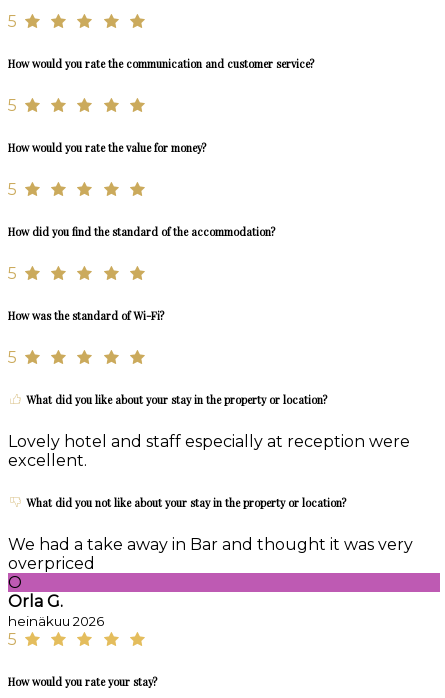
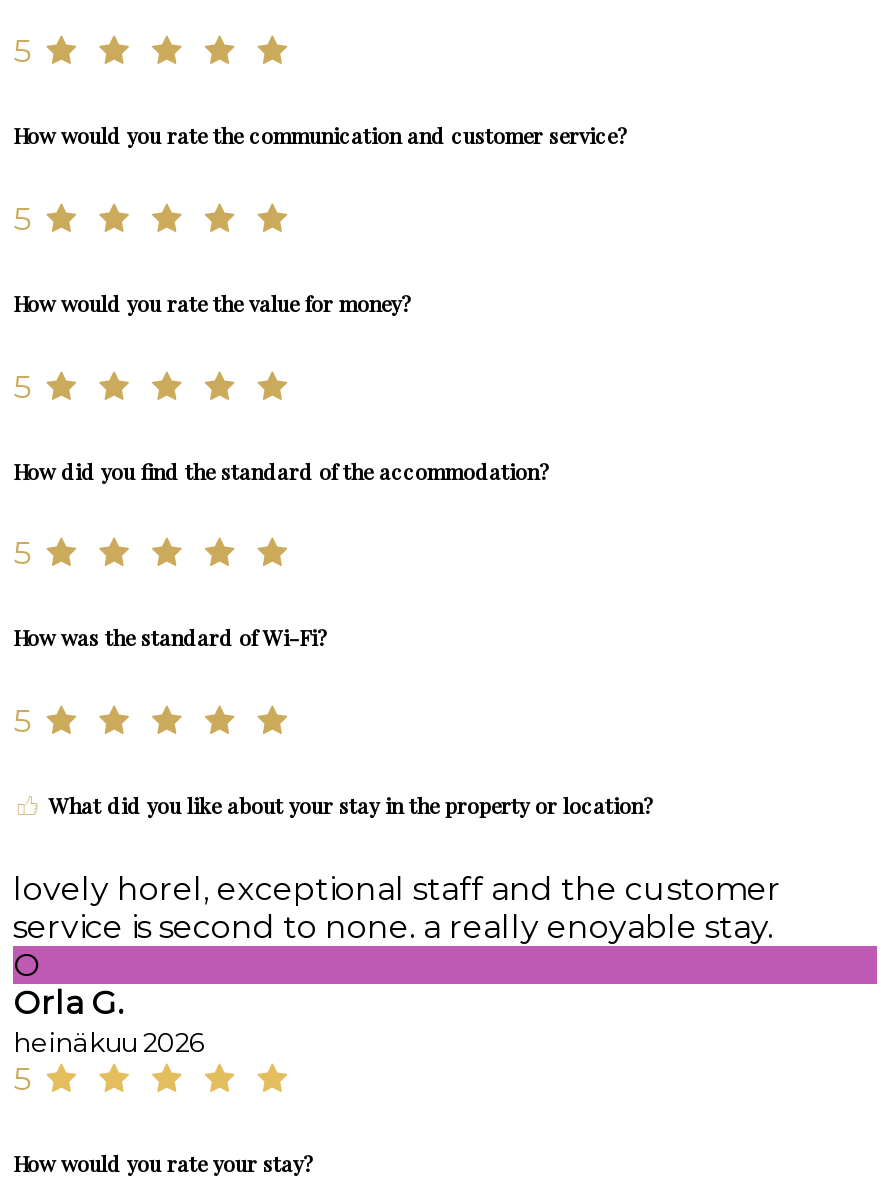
- Lovely hotel and staff especially at reception were
- excellent.
- What did you not like about your stay in the property or location?
- We had a take away in Bar and thought it was very
- overpriced
+ lovely horel, exceptional staff and the customer
+ service is second to none. a really enoyable stay.
